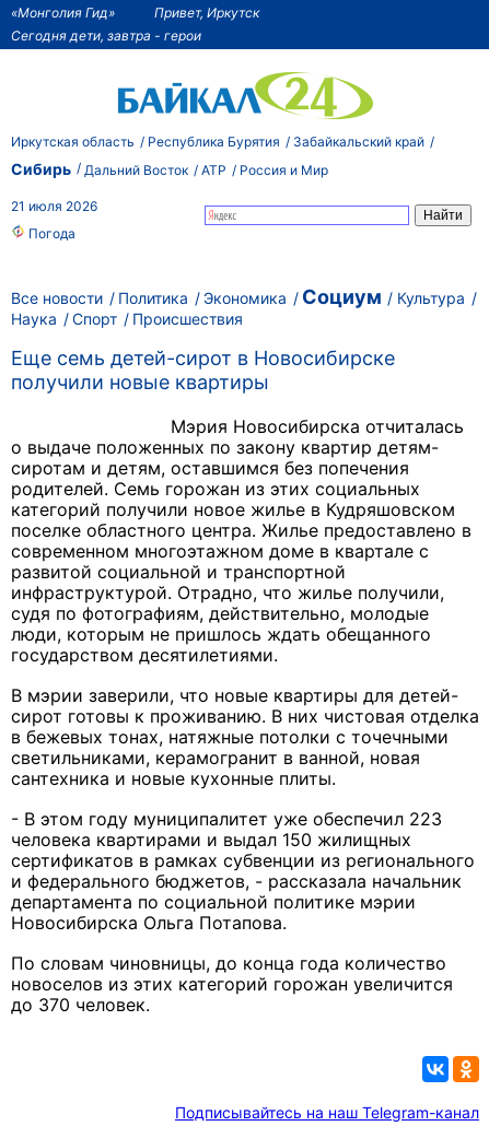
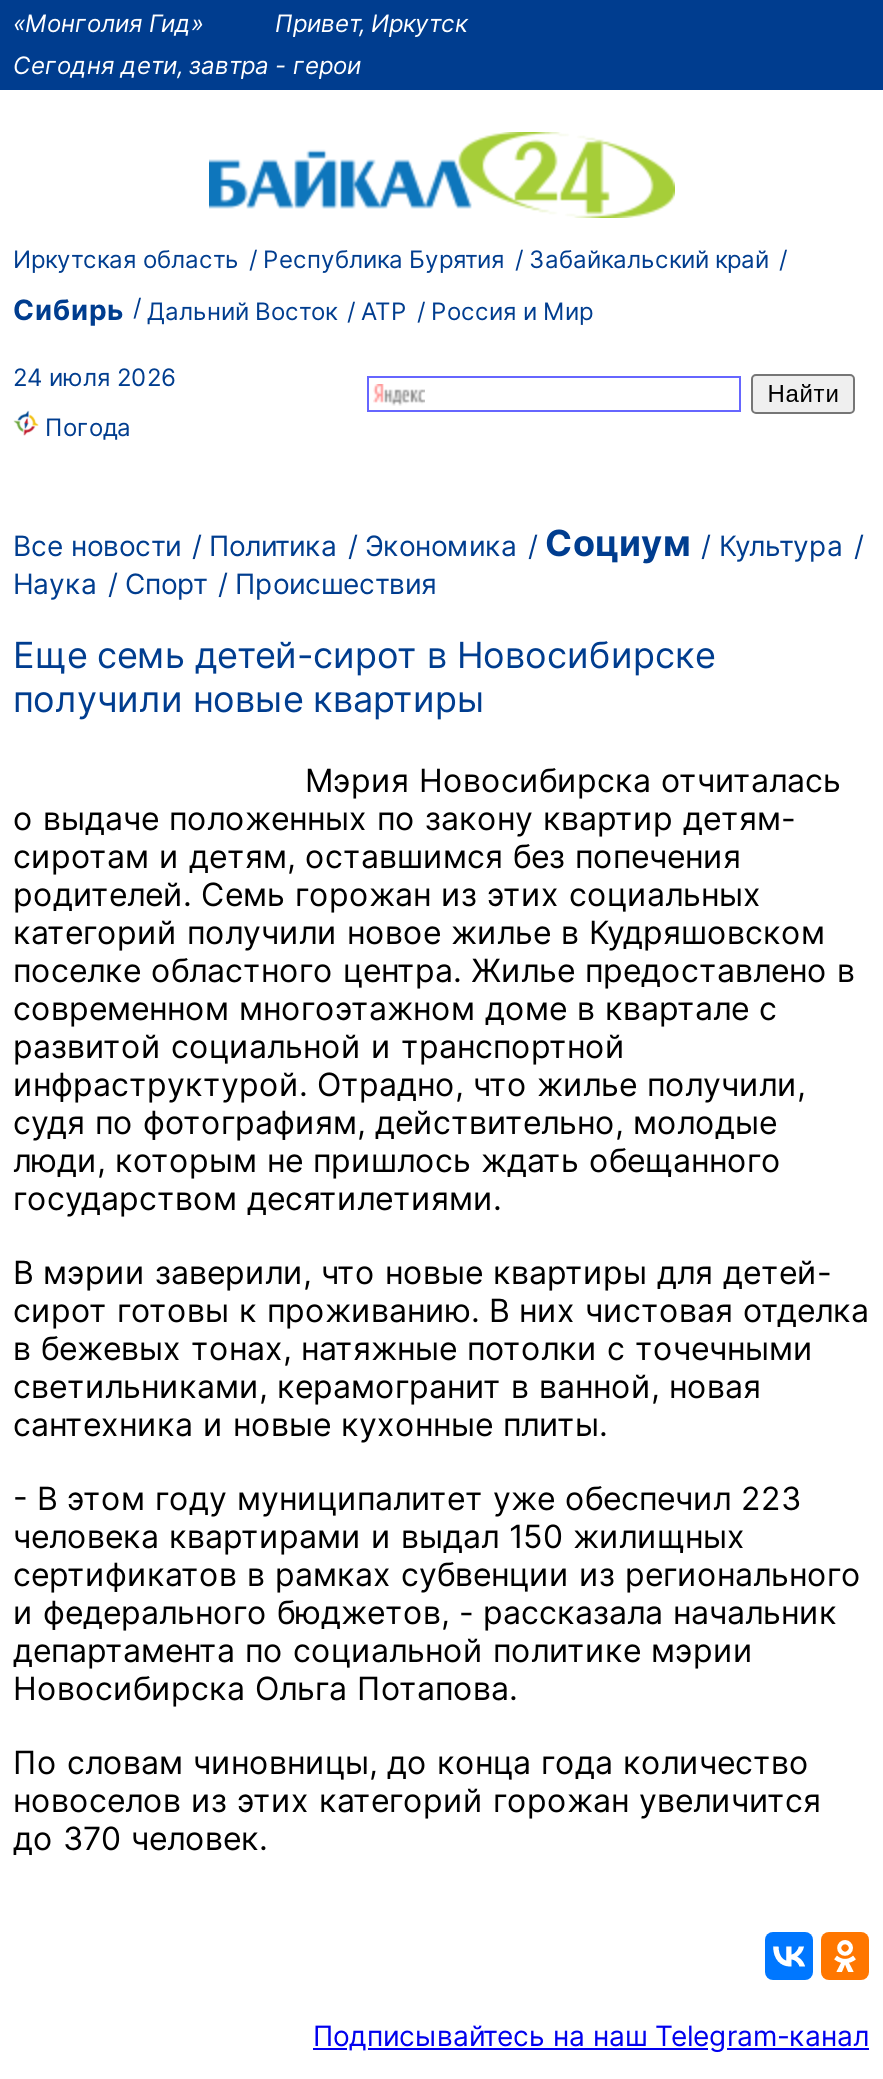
- 21 июля 2026
+ 24 июля 2026
